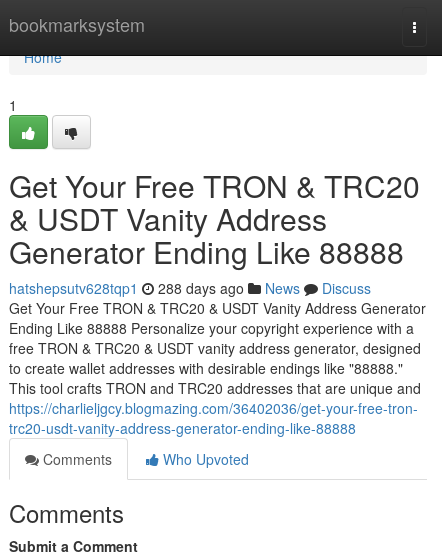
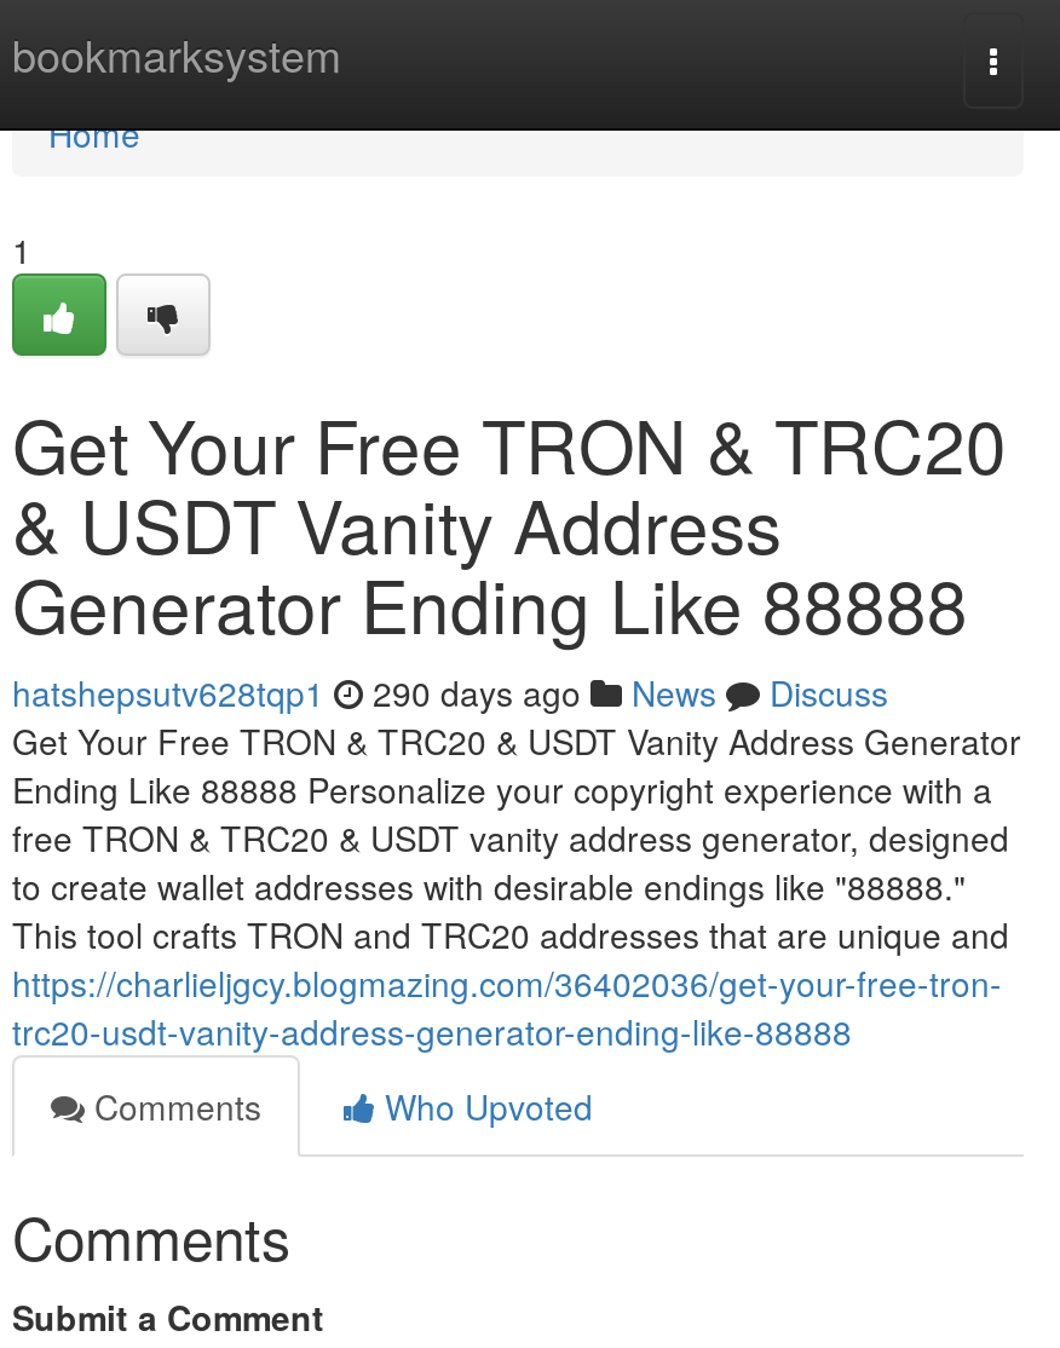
- hatshepsutv628tqp1 288 days ago News Discuss
+ hatshepsutv628tqp1 290 days ago News Discuss
